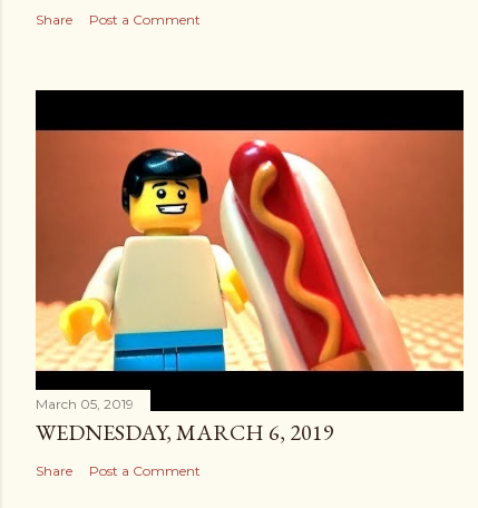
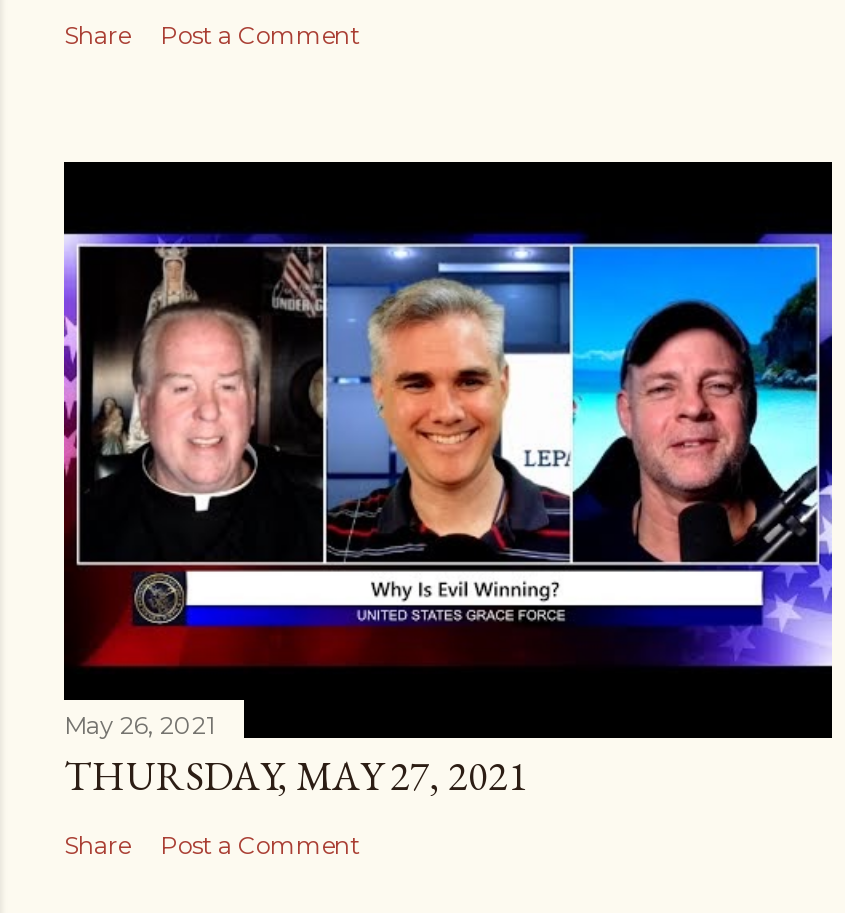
- [image]
- March 05, 2019
- WEDNESDAY, MARCH 6, 2019
+ [image]
+ May 26, 2021
+ THURSDAY, MAY 27, 2021
